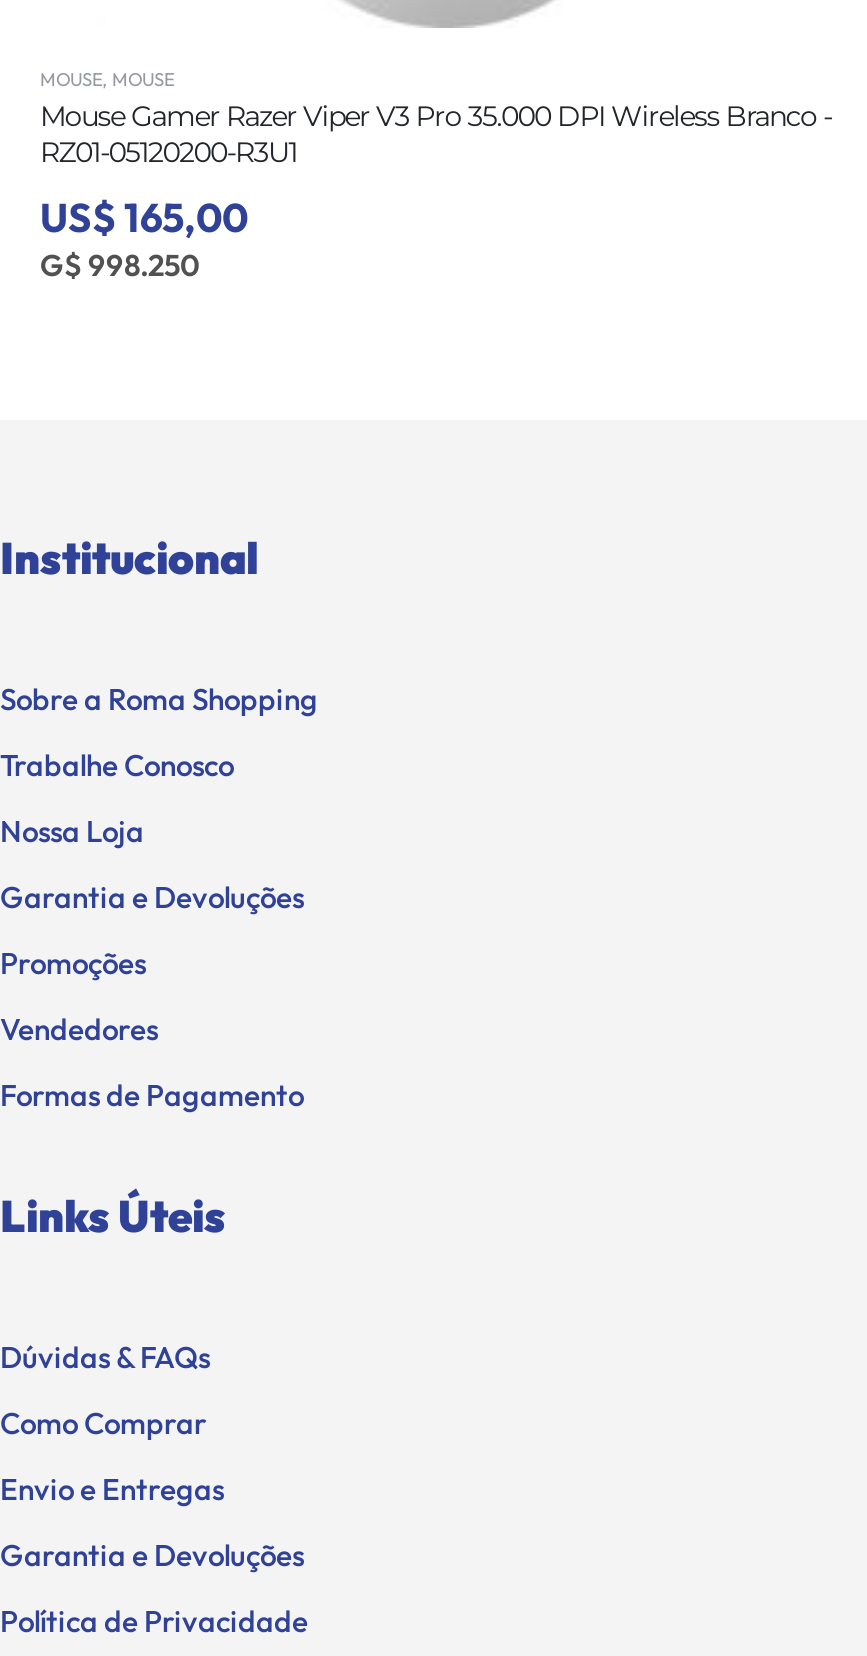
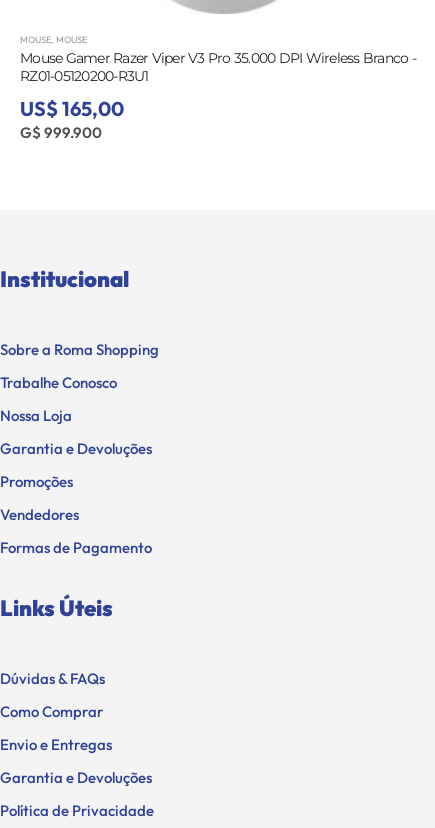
- G$ 998.250
+ G$ 999.900
